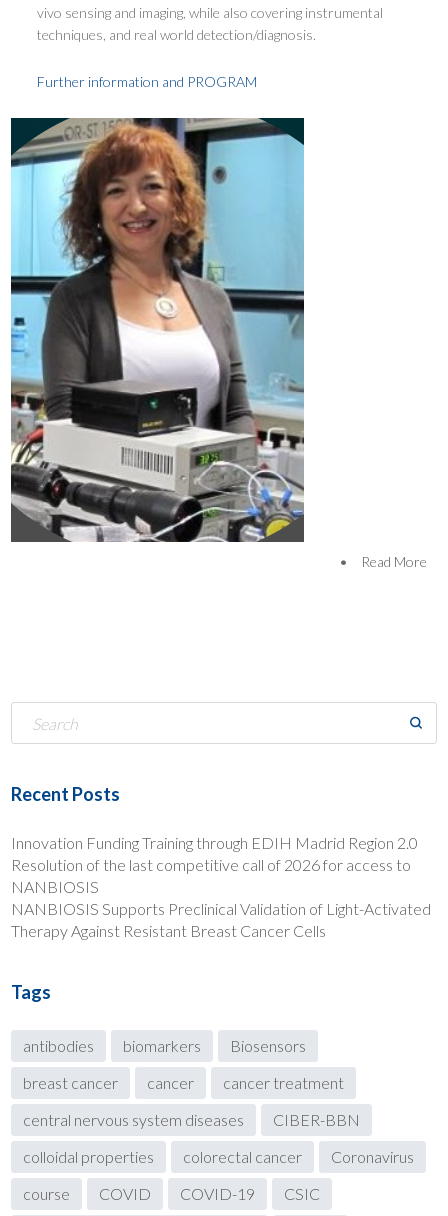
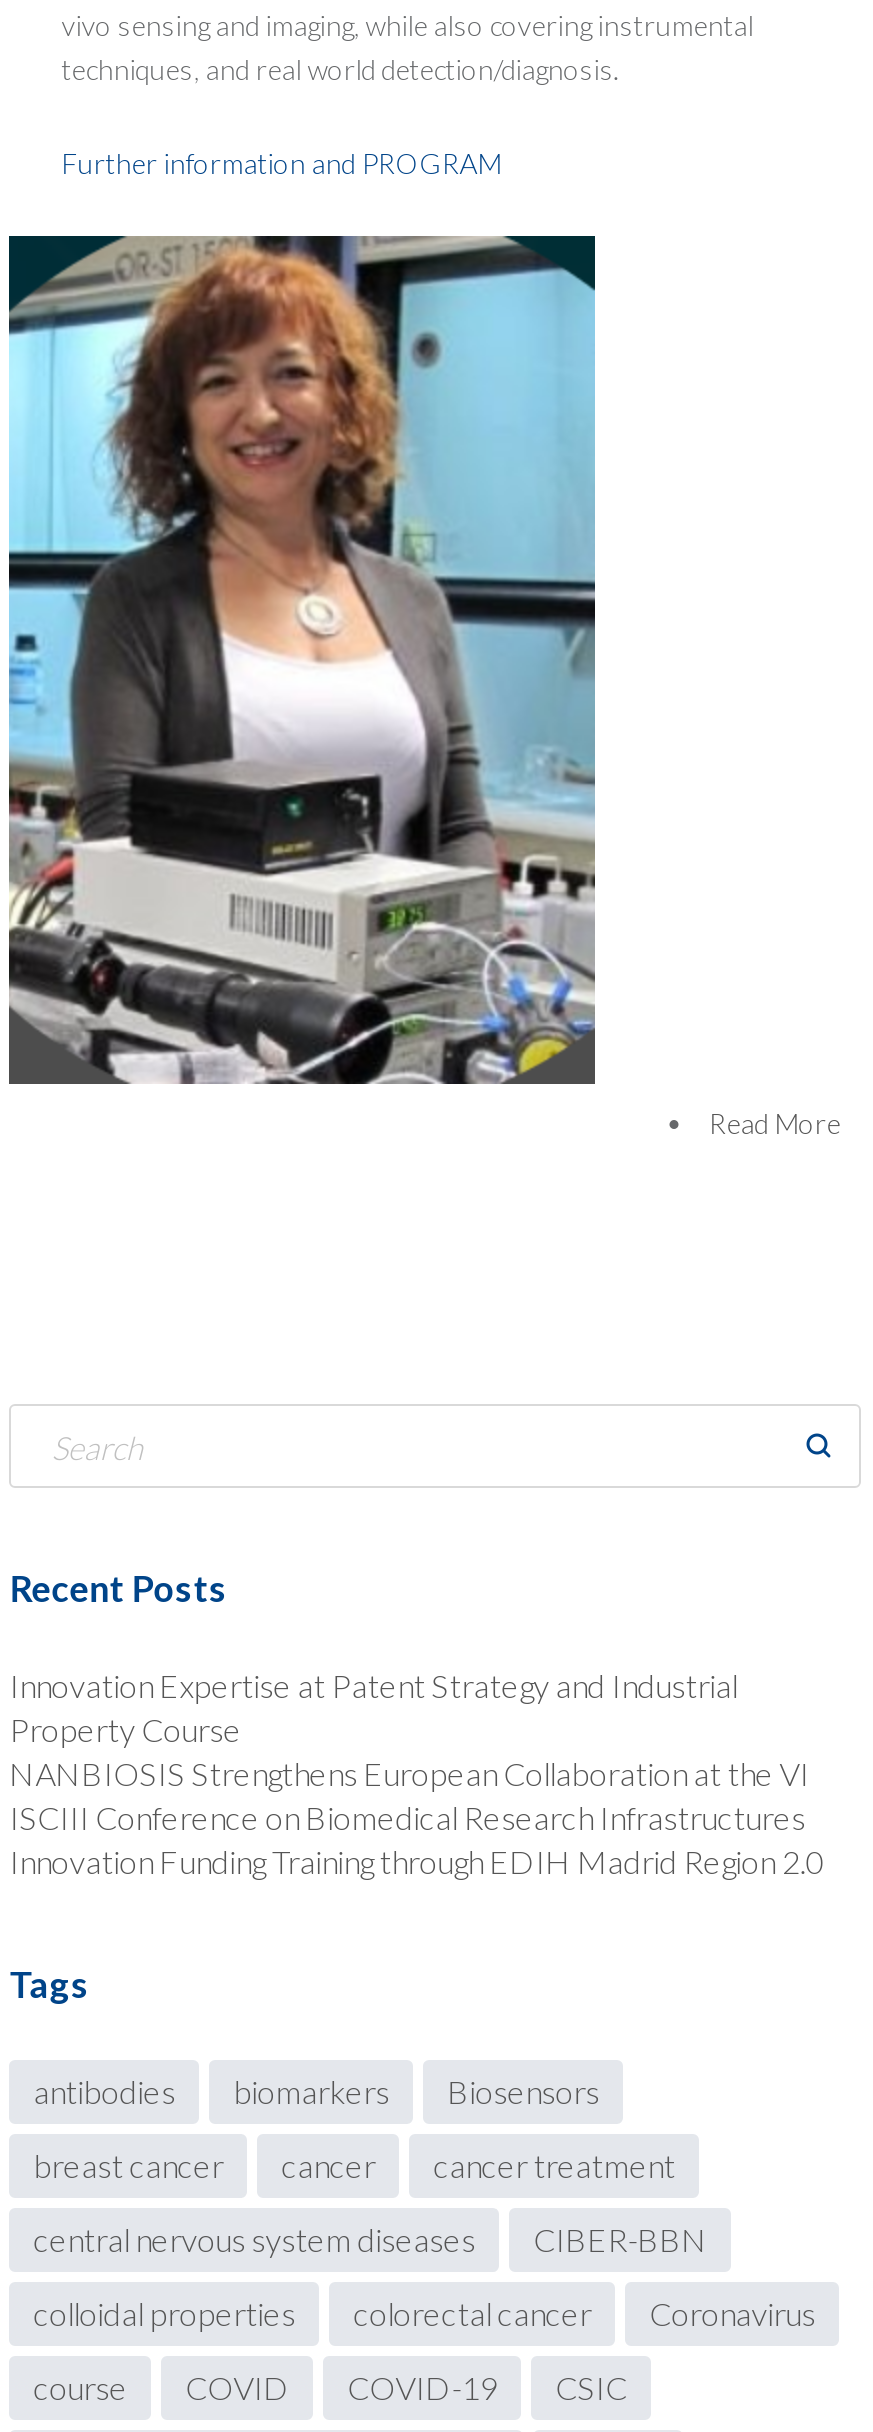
+ Innovation Expertise at Patent Strategy and Industrial
+ Property Course
+ NANBIOSIS Strengthens European Collaboration at the VI
+ ISCIII Conference on Biomedical Research Infrastructures

moved down: Innovation Funding Training through EDIH Madrid Region 2.0

- Resolution of the last competitive call of 2026 for access to
- NANBIOSIS
- NANBIOSIS Supports Preclinical Validation of Light-Activated
- Therapy Against Resistant Breast Cancer Cells
